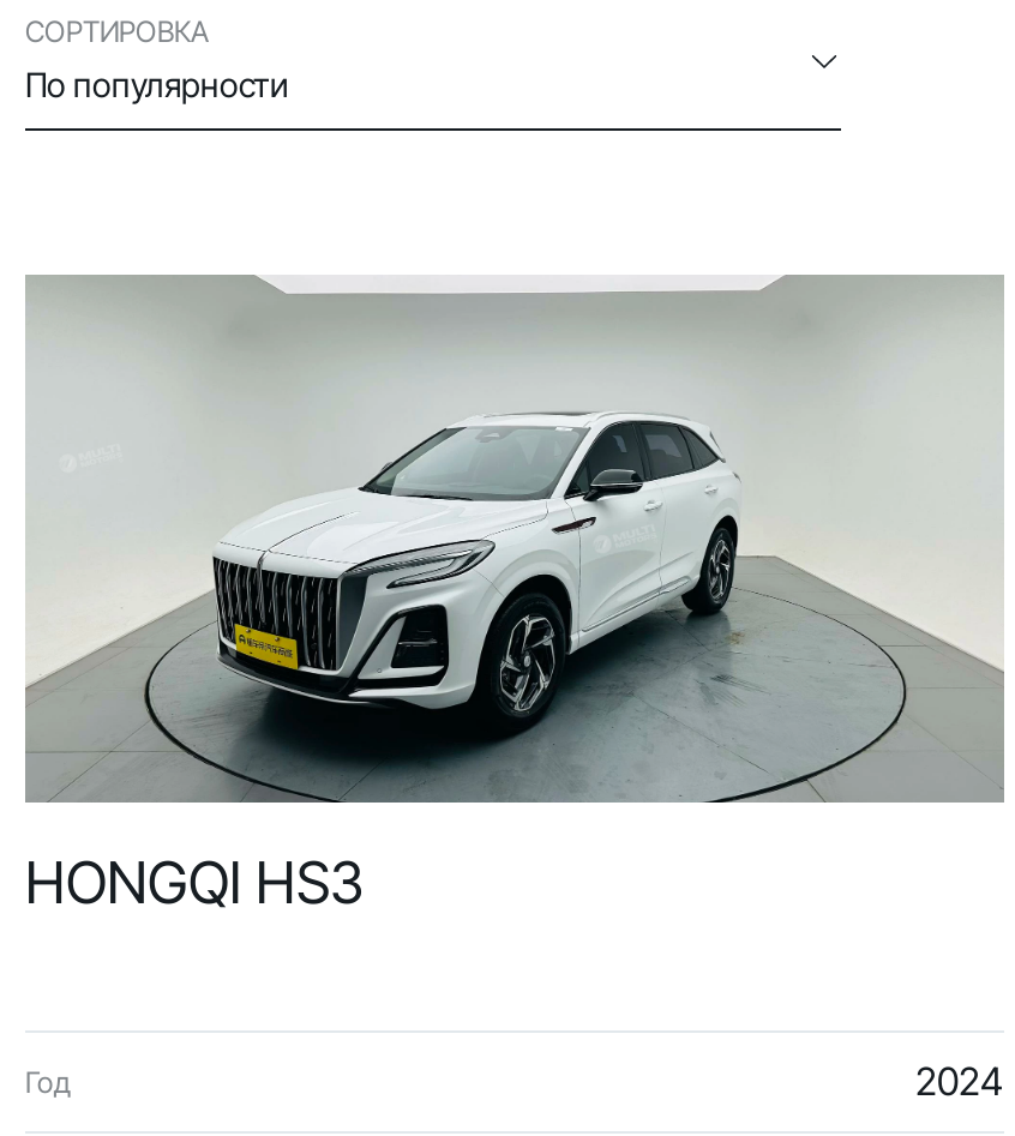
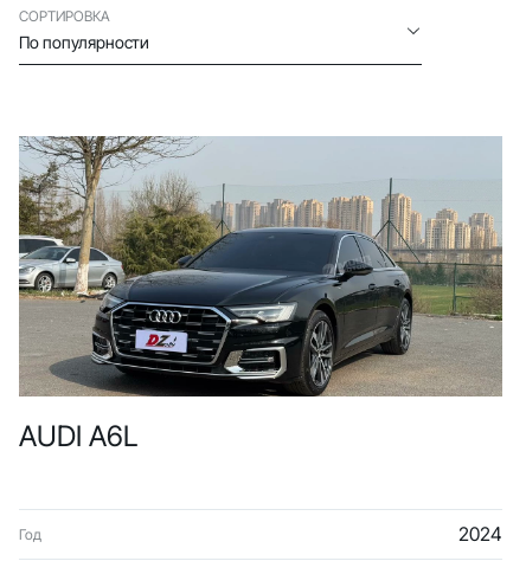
- [image]
- HONGQI HS3
+ [image]
+ AUDI A6L
